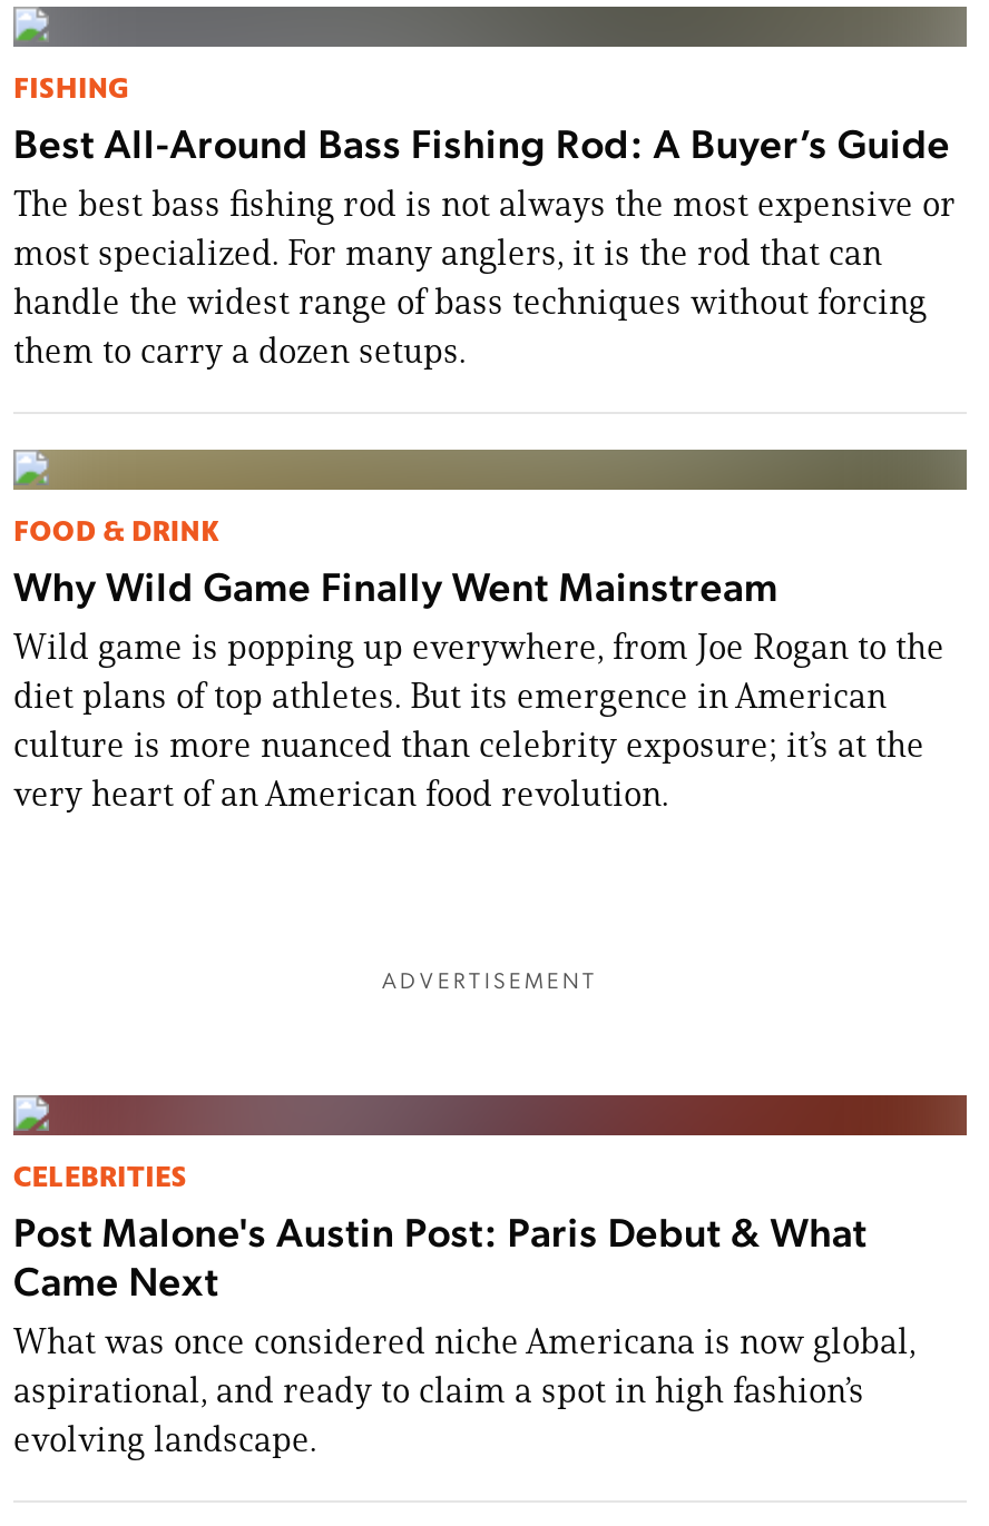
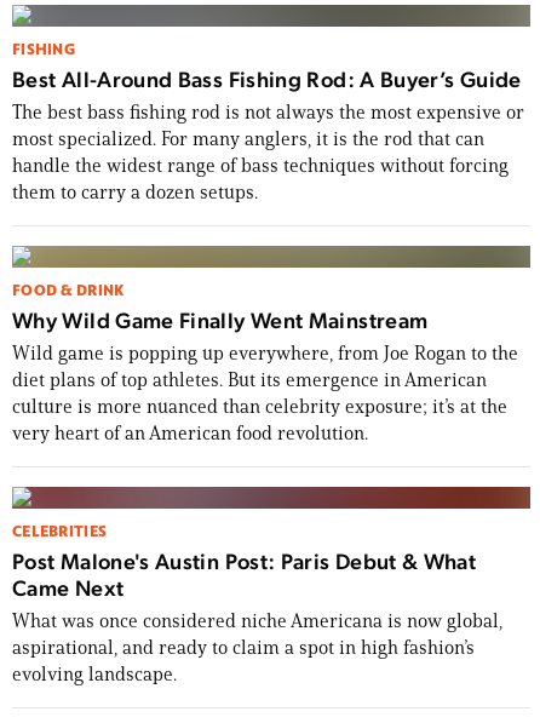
- ADVERTISEMENT
